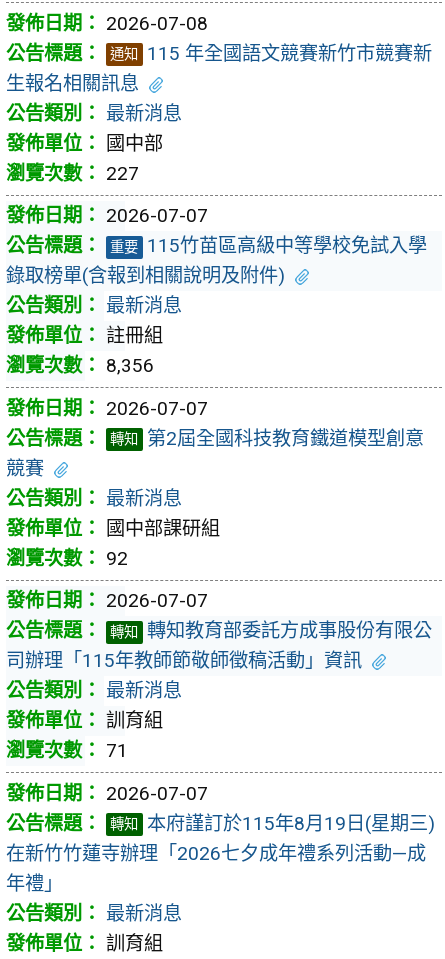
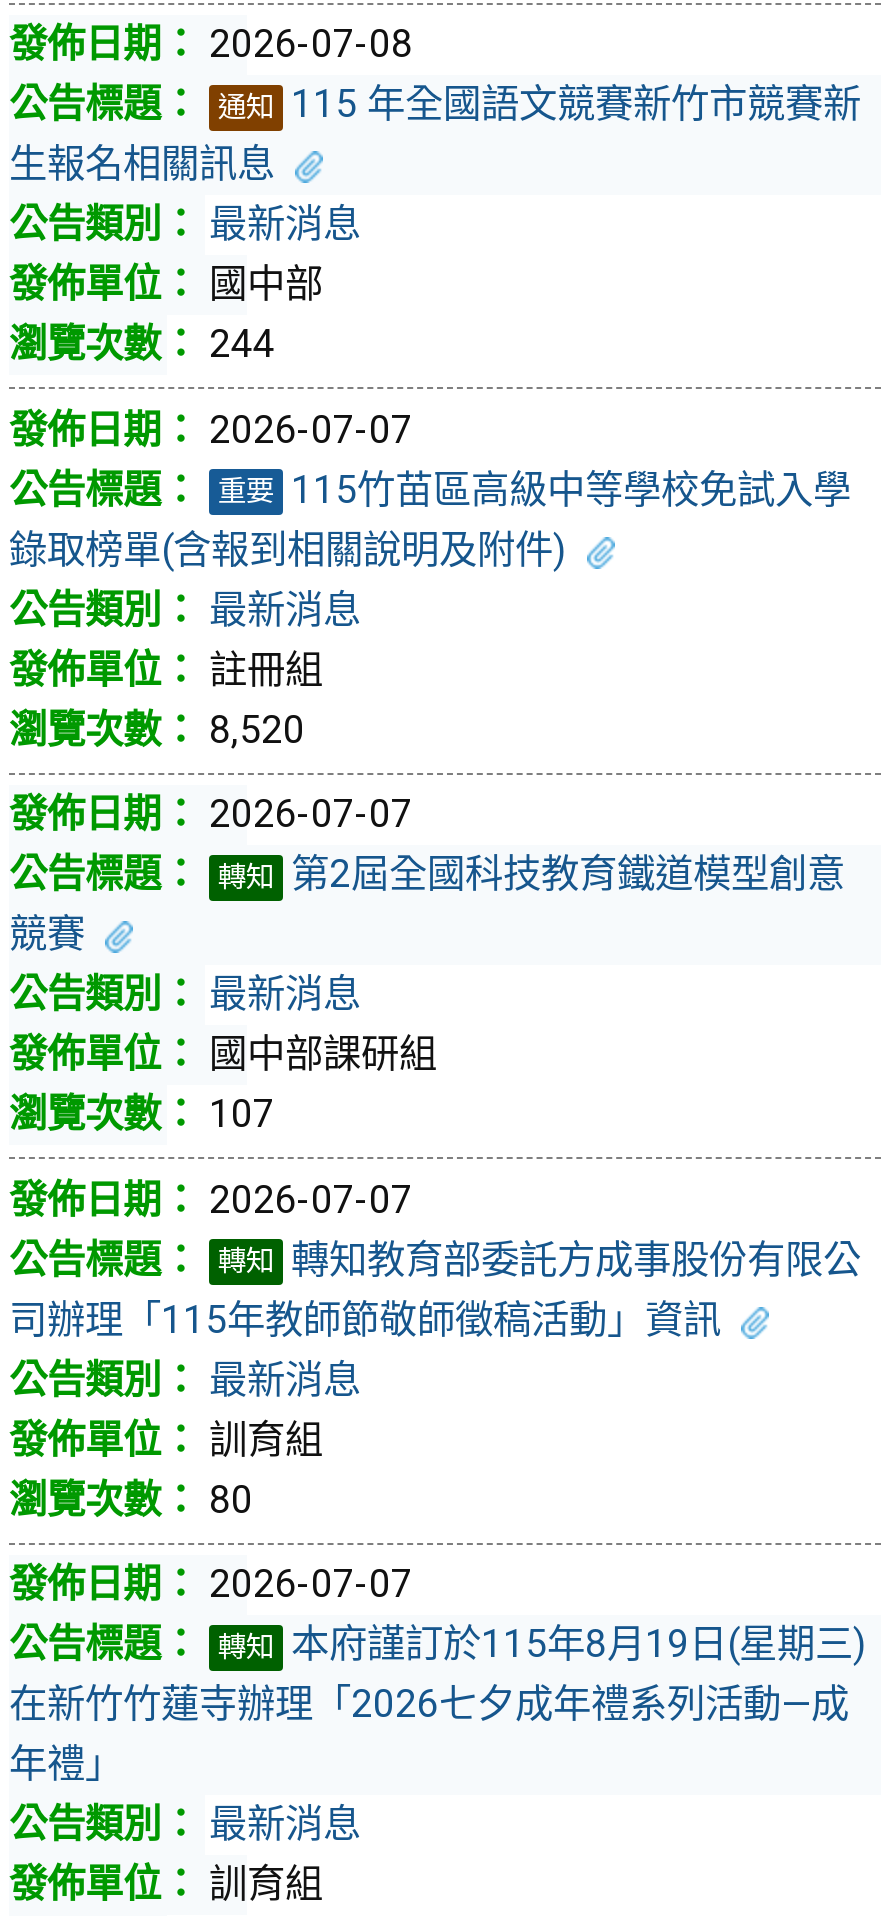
- 227
+ 244

- 8,356
+ 8,520

- 92
+ 107

- 71
+ 80
